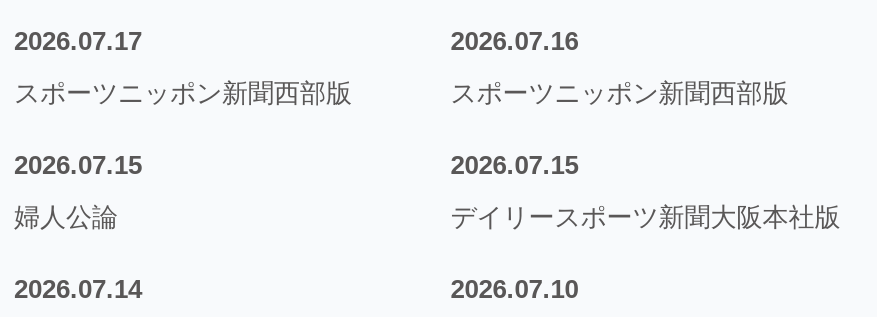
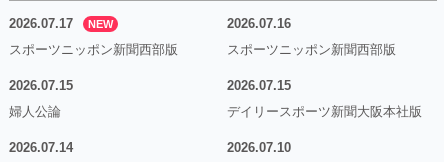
+ NEW
